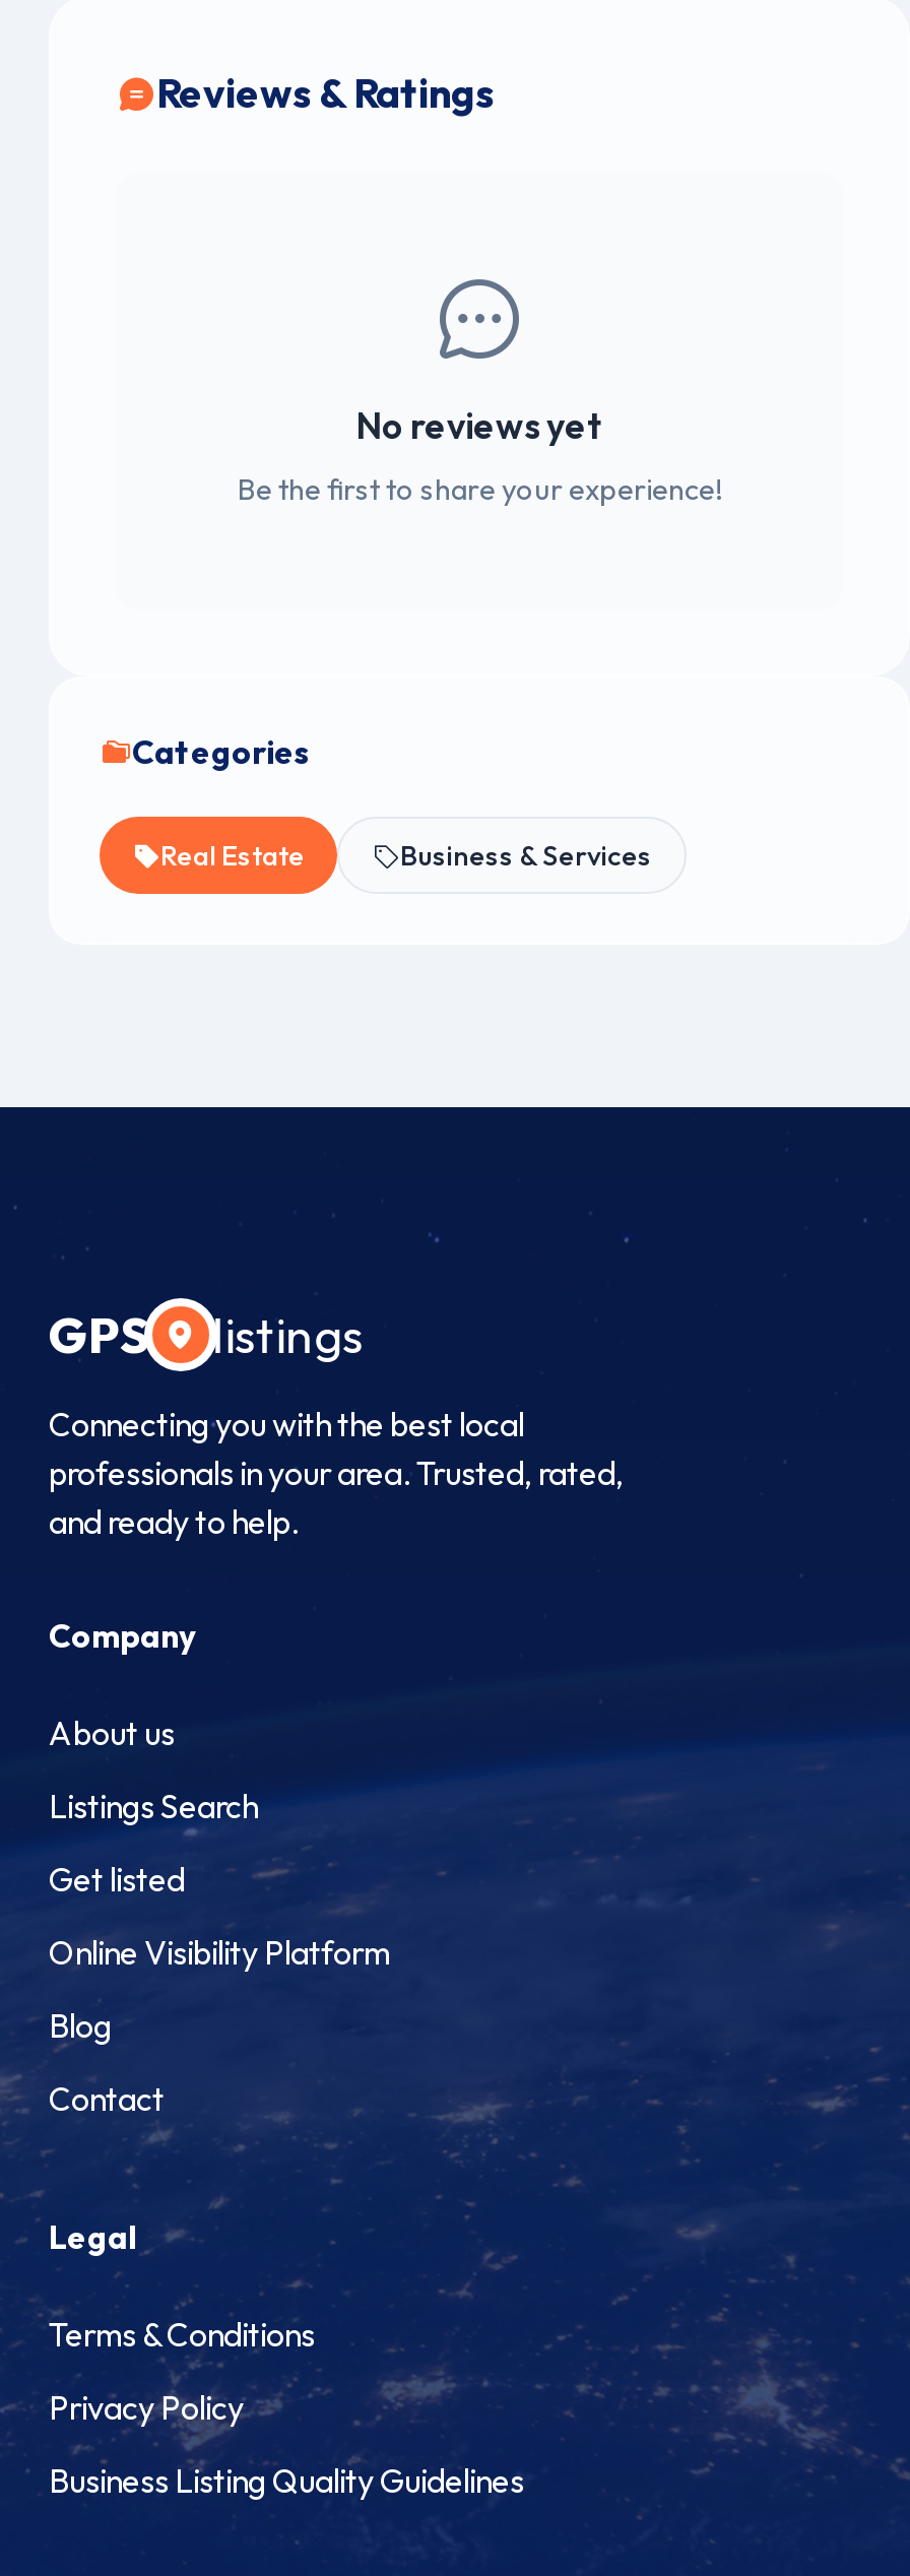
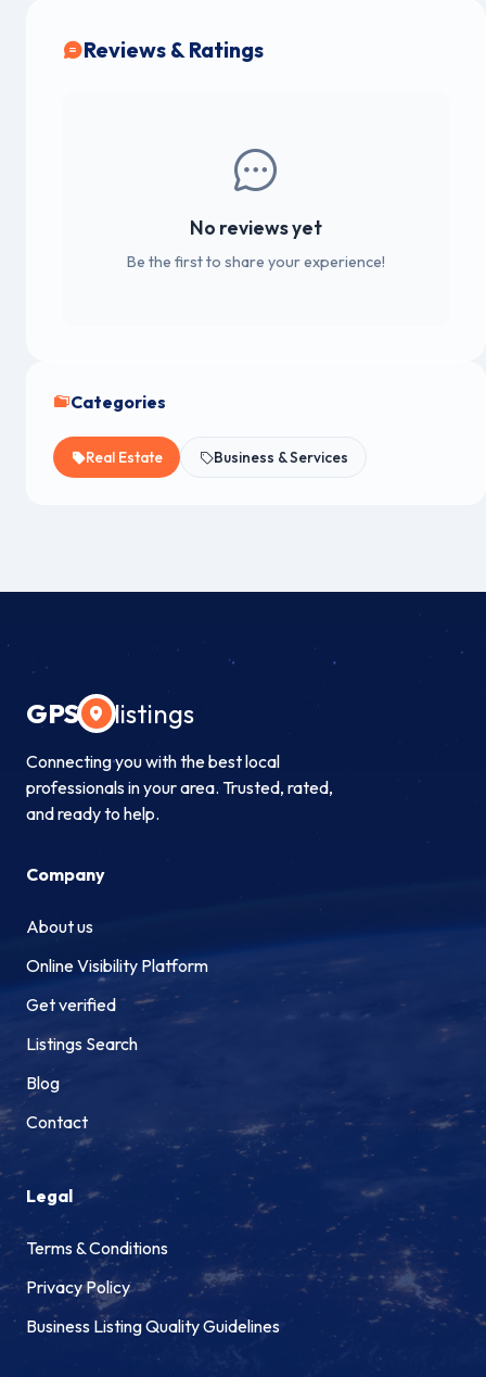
moved down: Listings Search

- Get listed

moved up: Online Visibility Platform

+ Get verified
